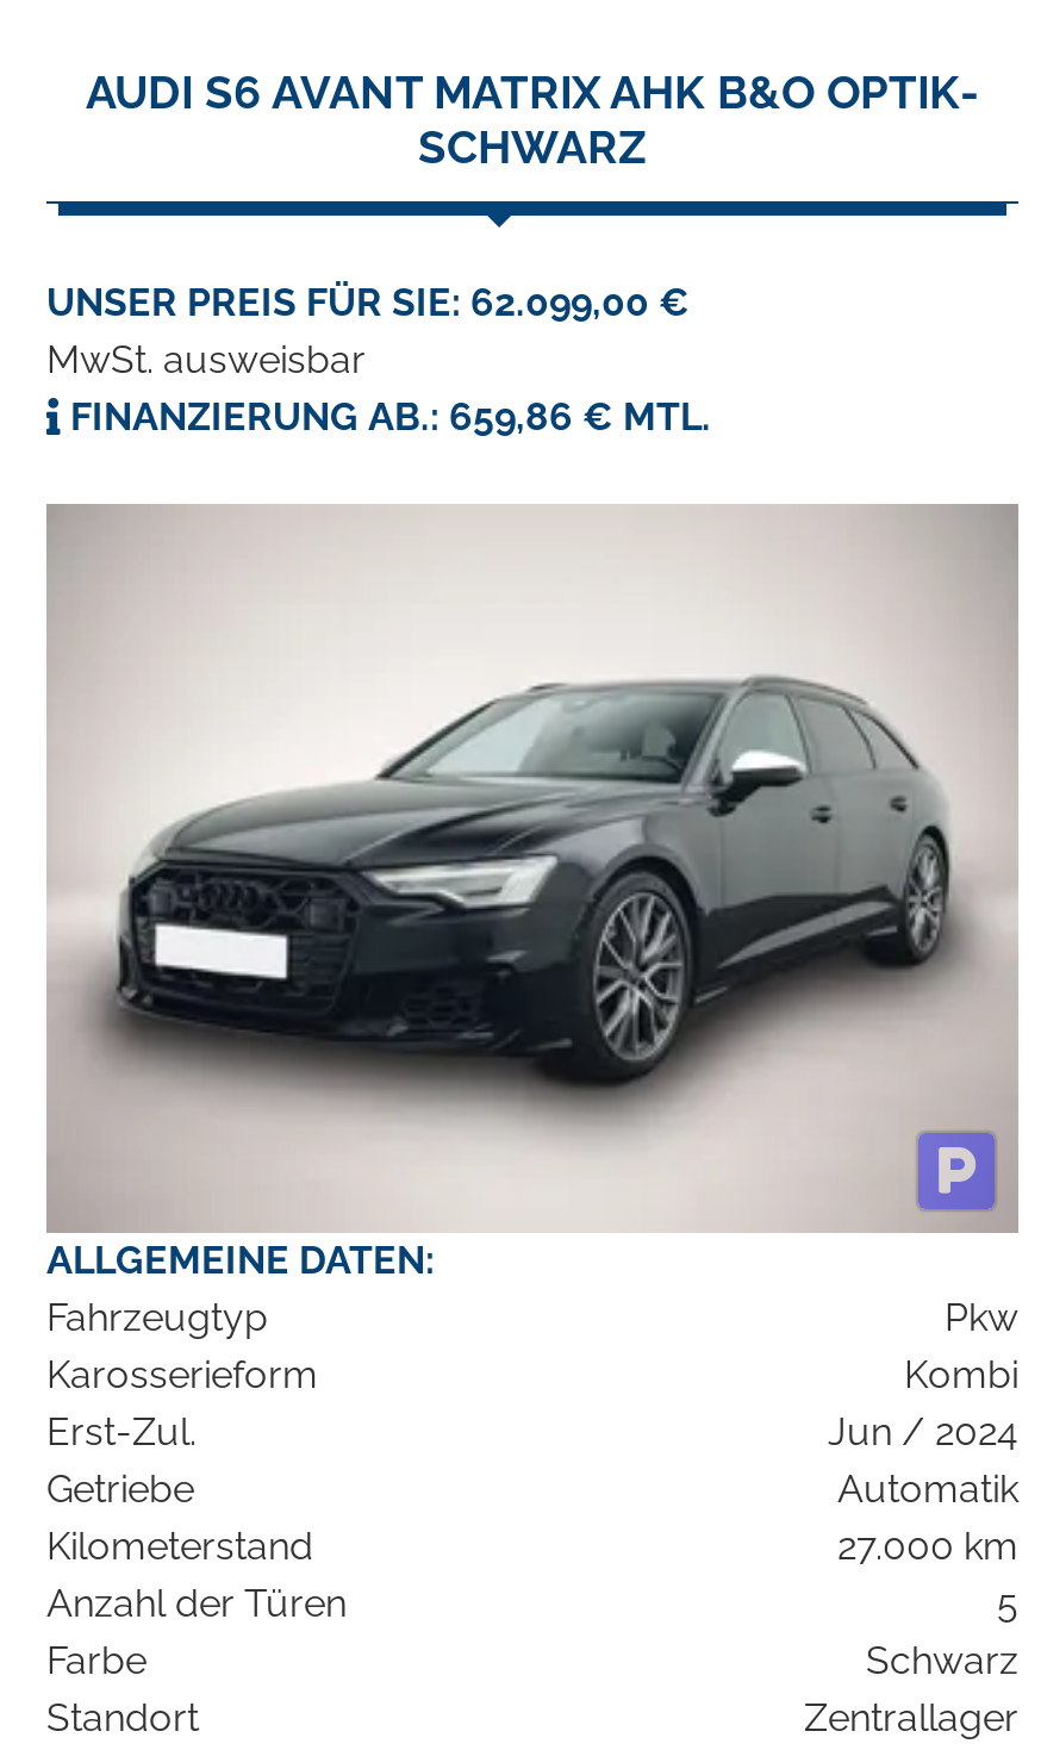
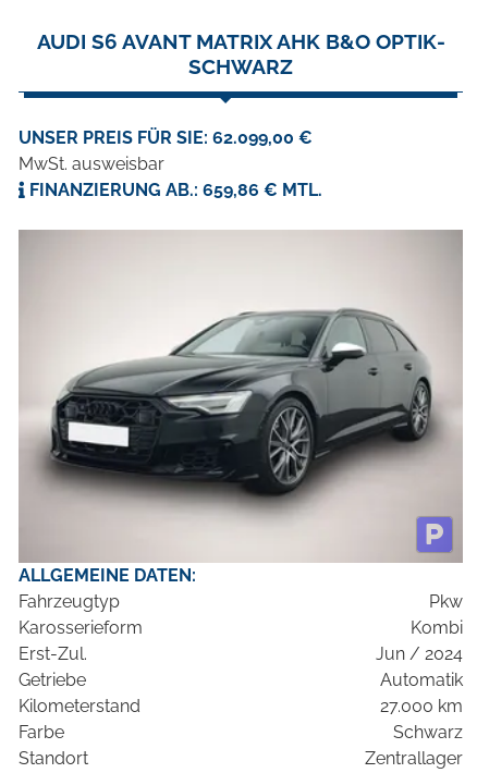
- Anzahl der Türen
- 5
